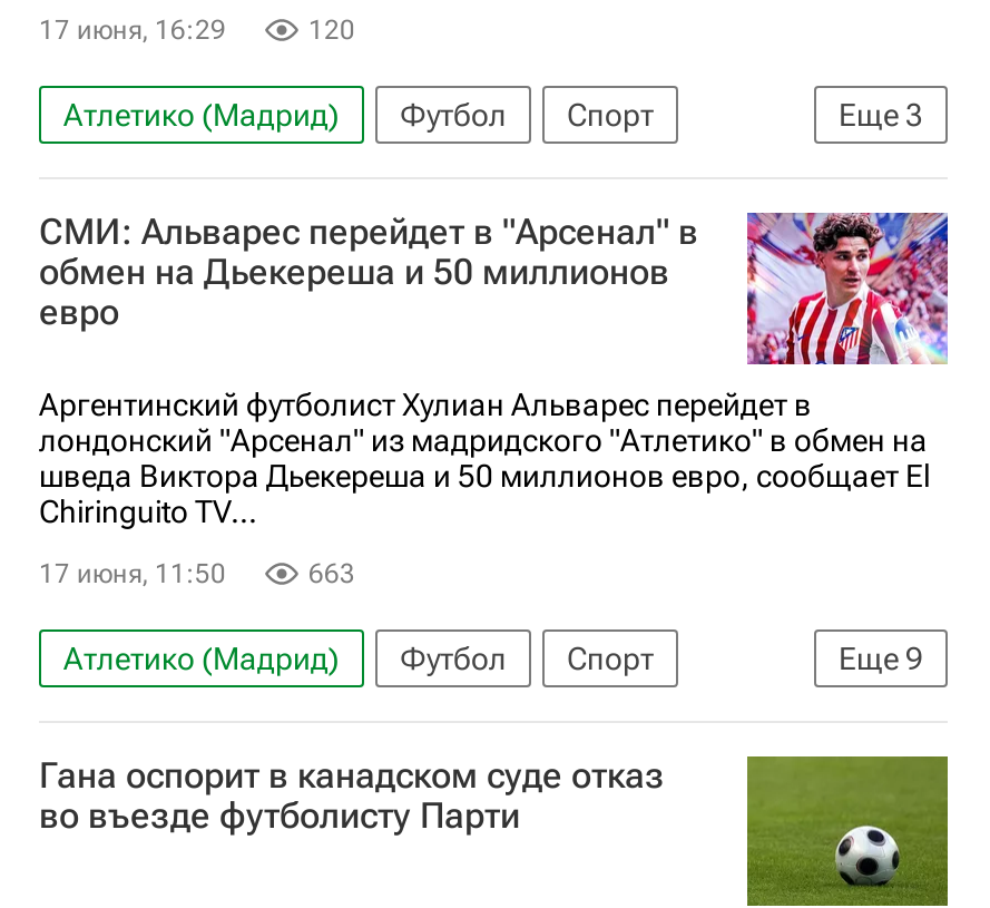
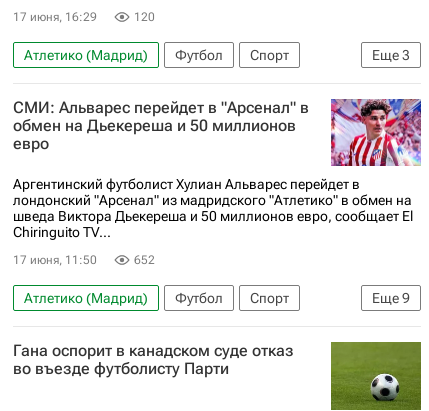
- 663
+ 652
